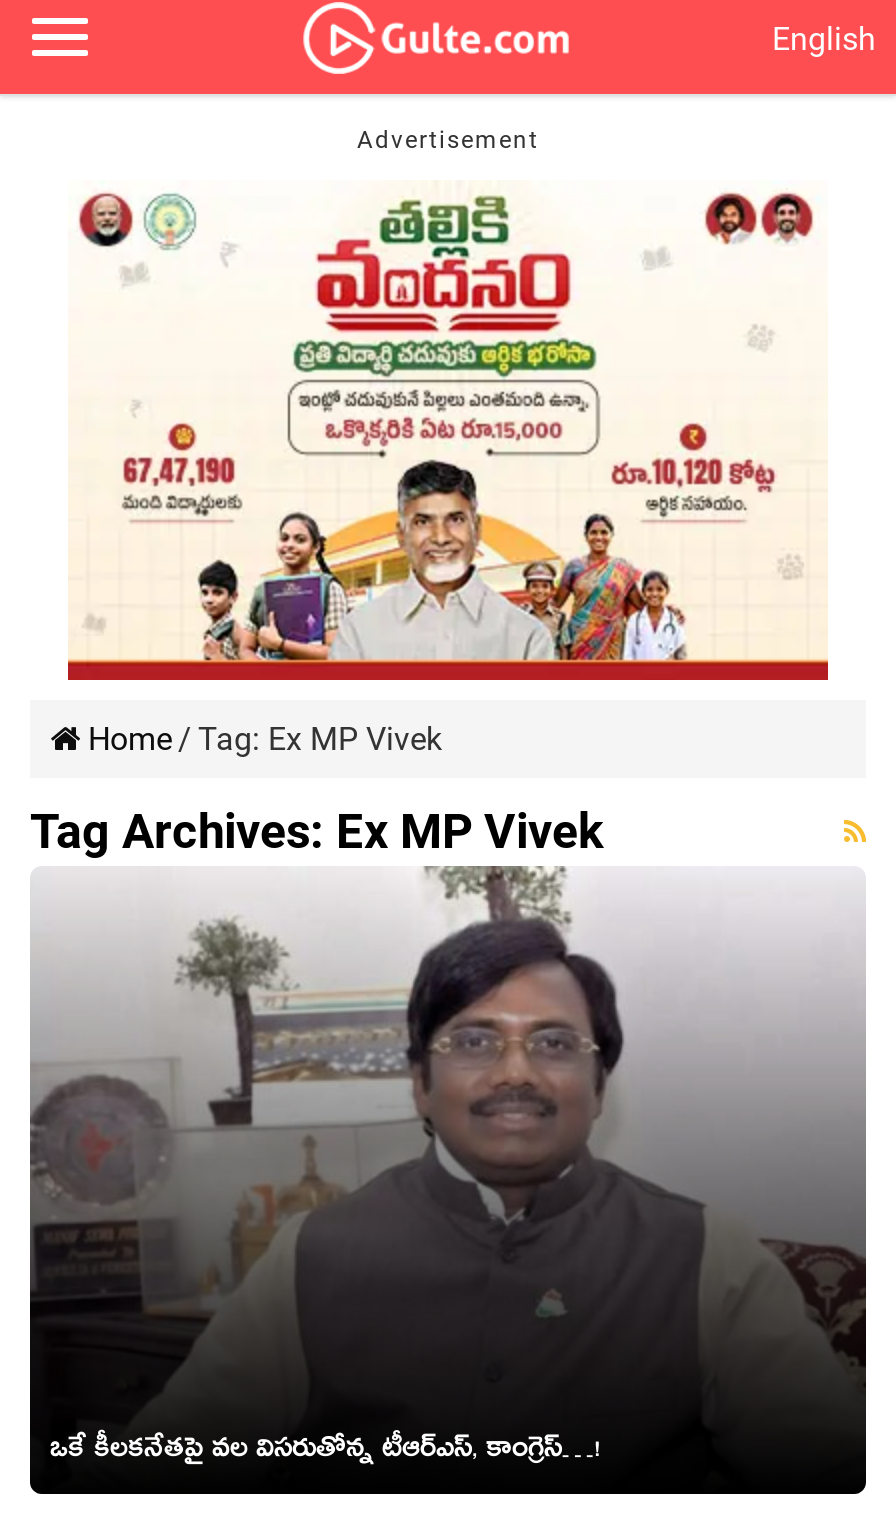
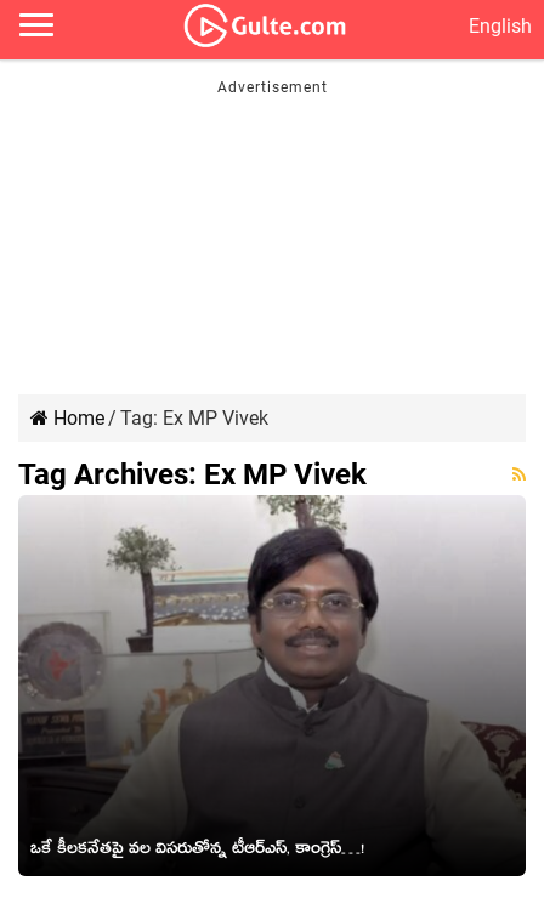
- [image]
